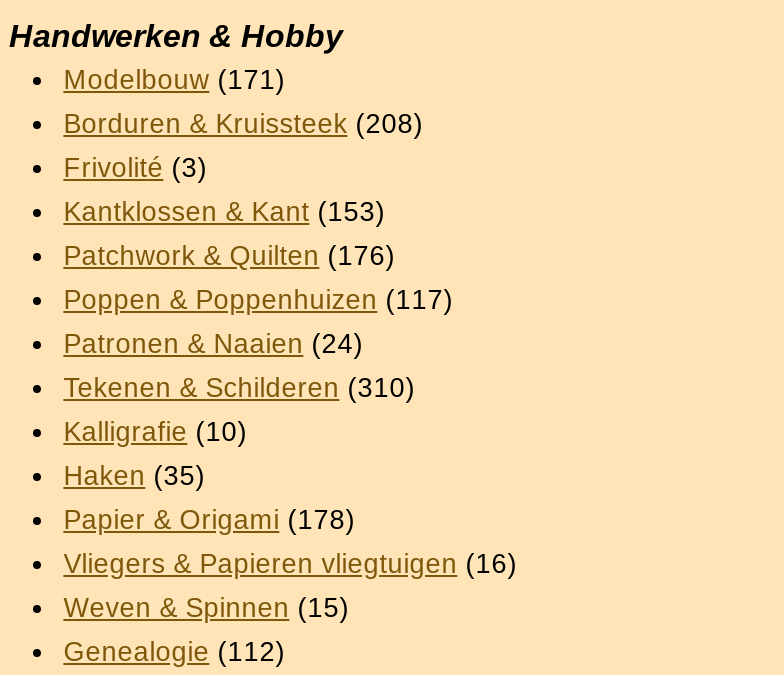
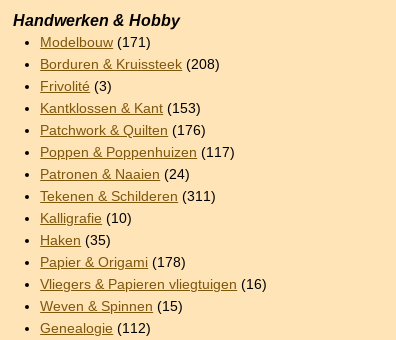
- Tekenen & Schilderen (310)
+ Tekenen & Schilderen (311)
